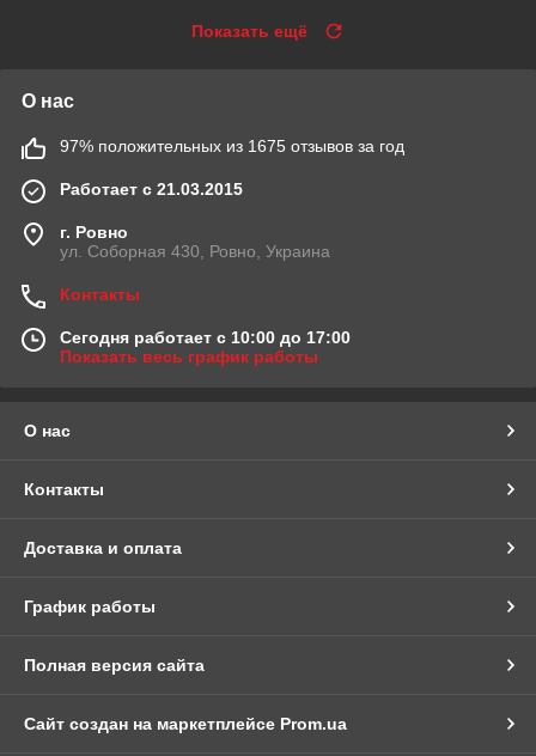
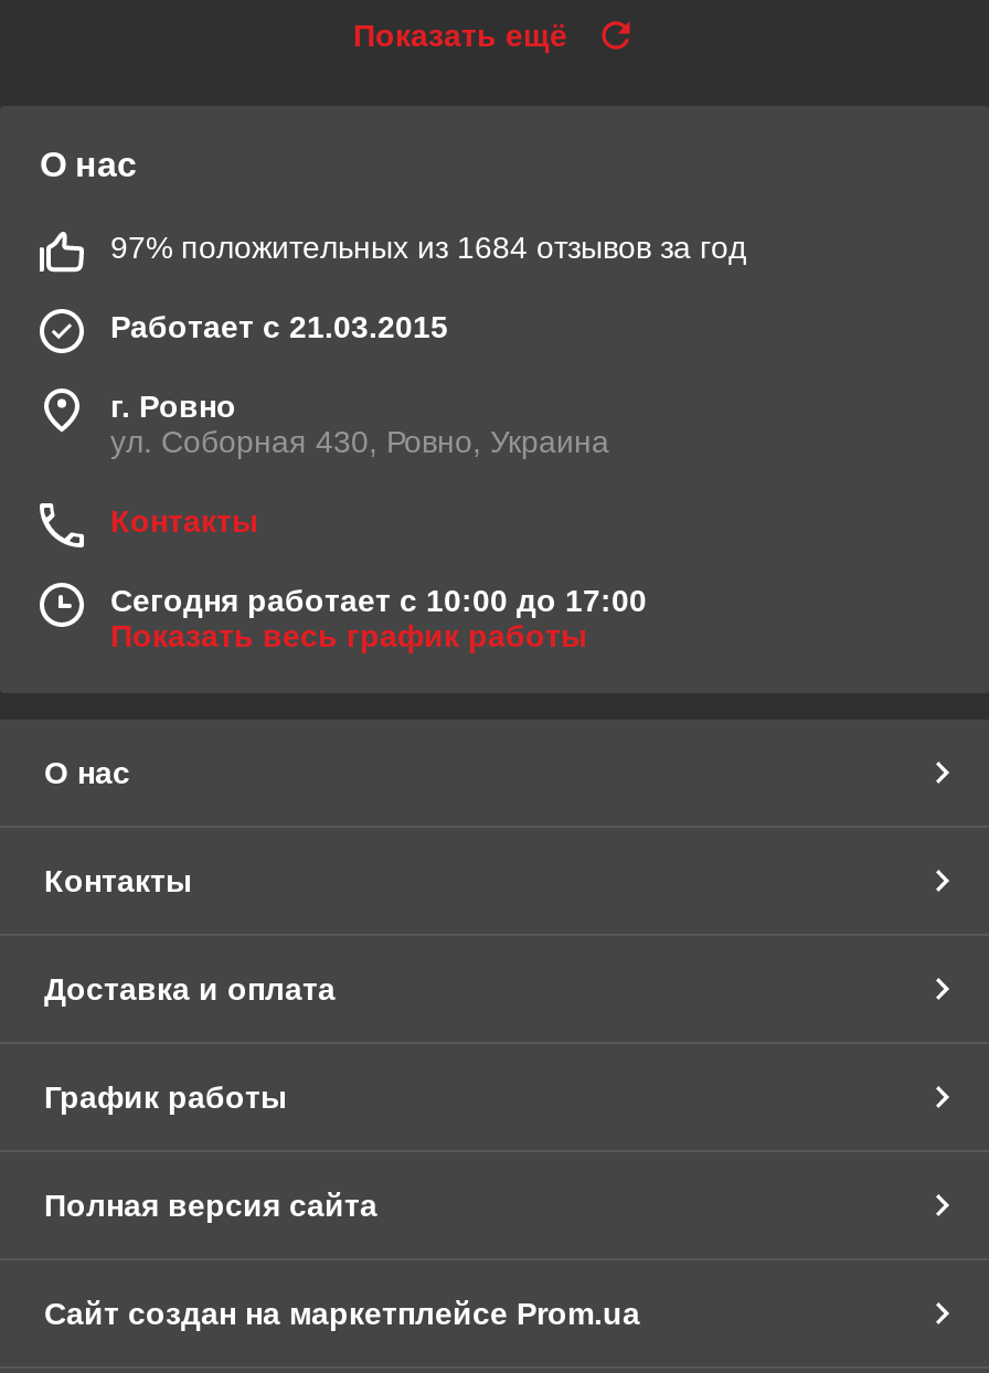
- 97% положительных из 1675 отзывов за год
+ 97% положительных из 1684 отзывов за год
